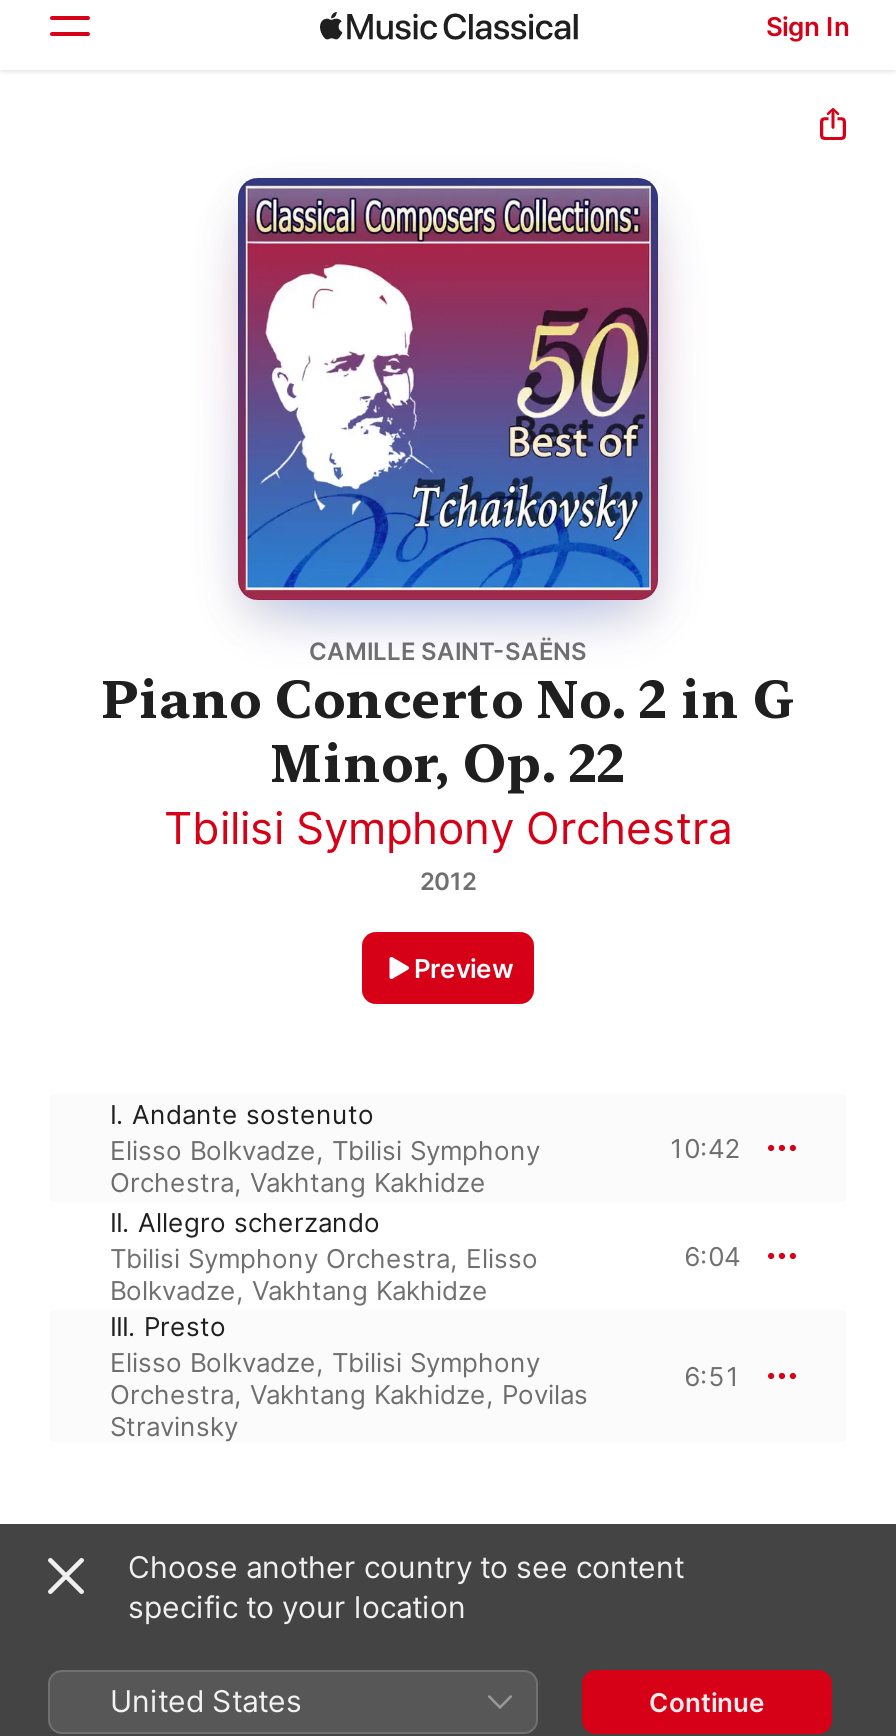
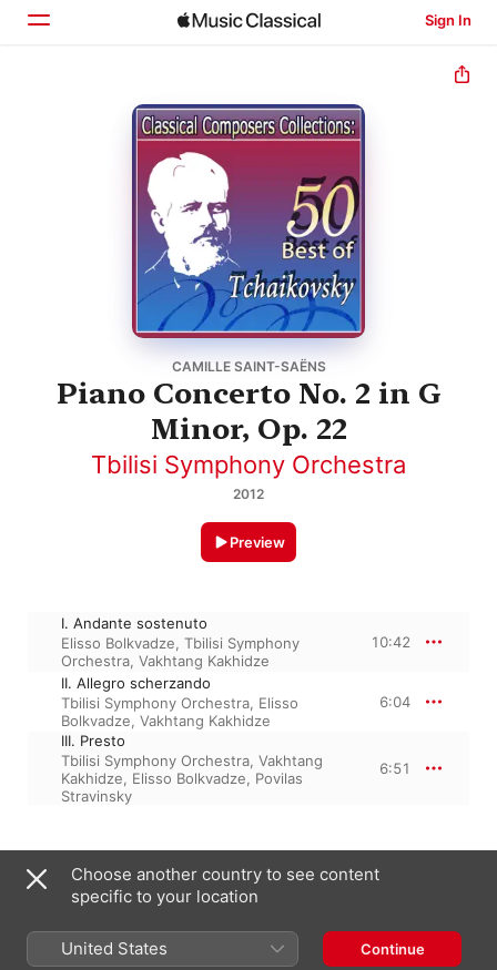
- Elisso Bolkvadze, Tbilisi Symphony
- Orchestra, Vakhtang Kakhidze, Povilas
+ Tbilisi Symphony Orchestra, Vakhtang
+ Kakhidze, Elisso Bolkvadze, Povilas
